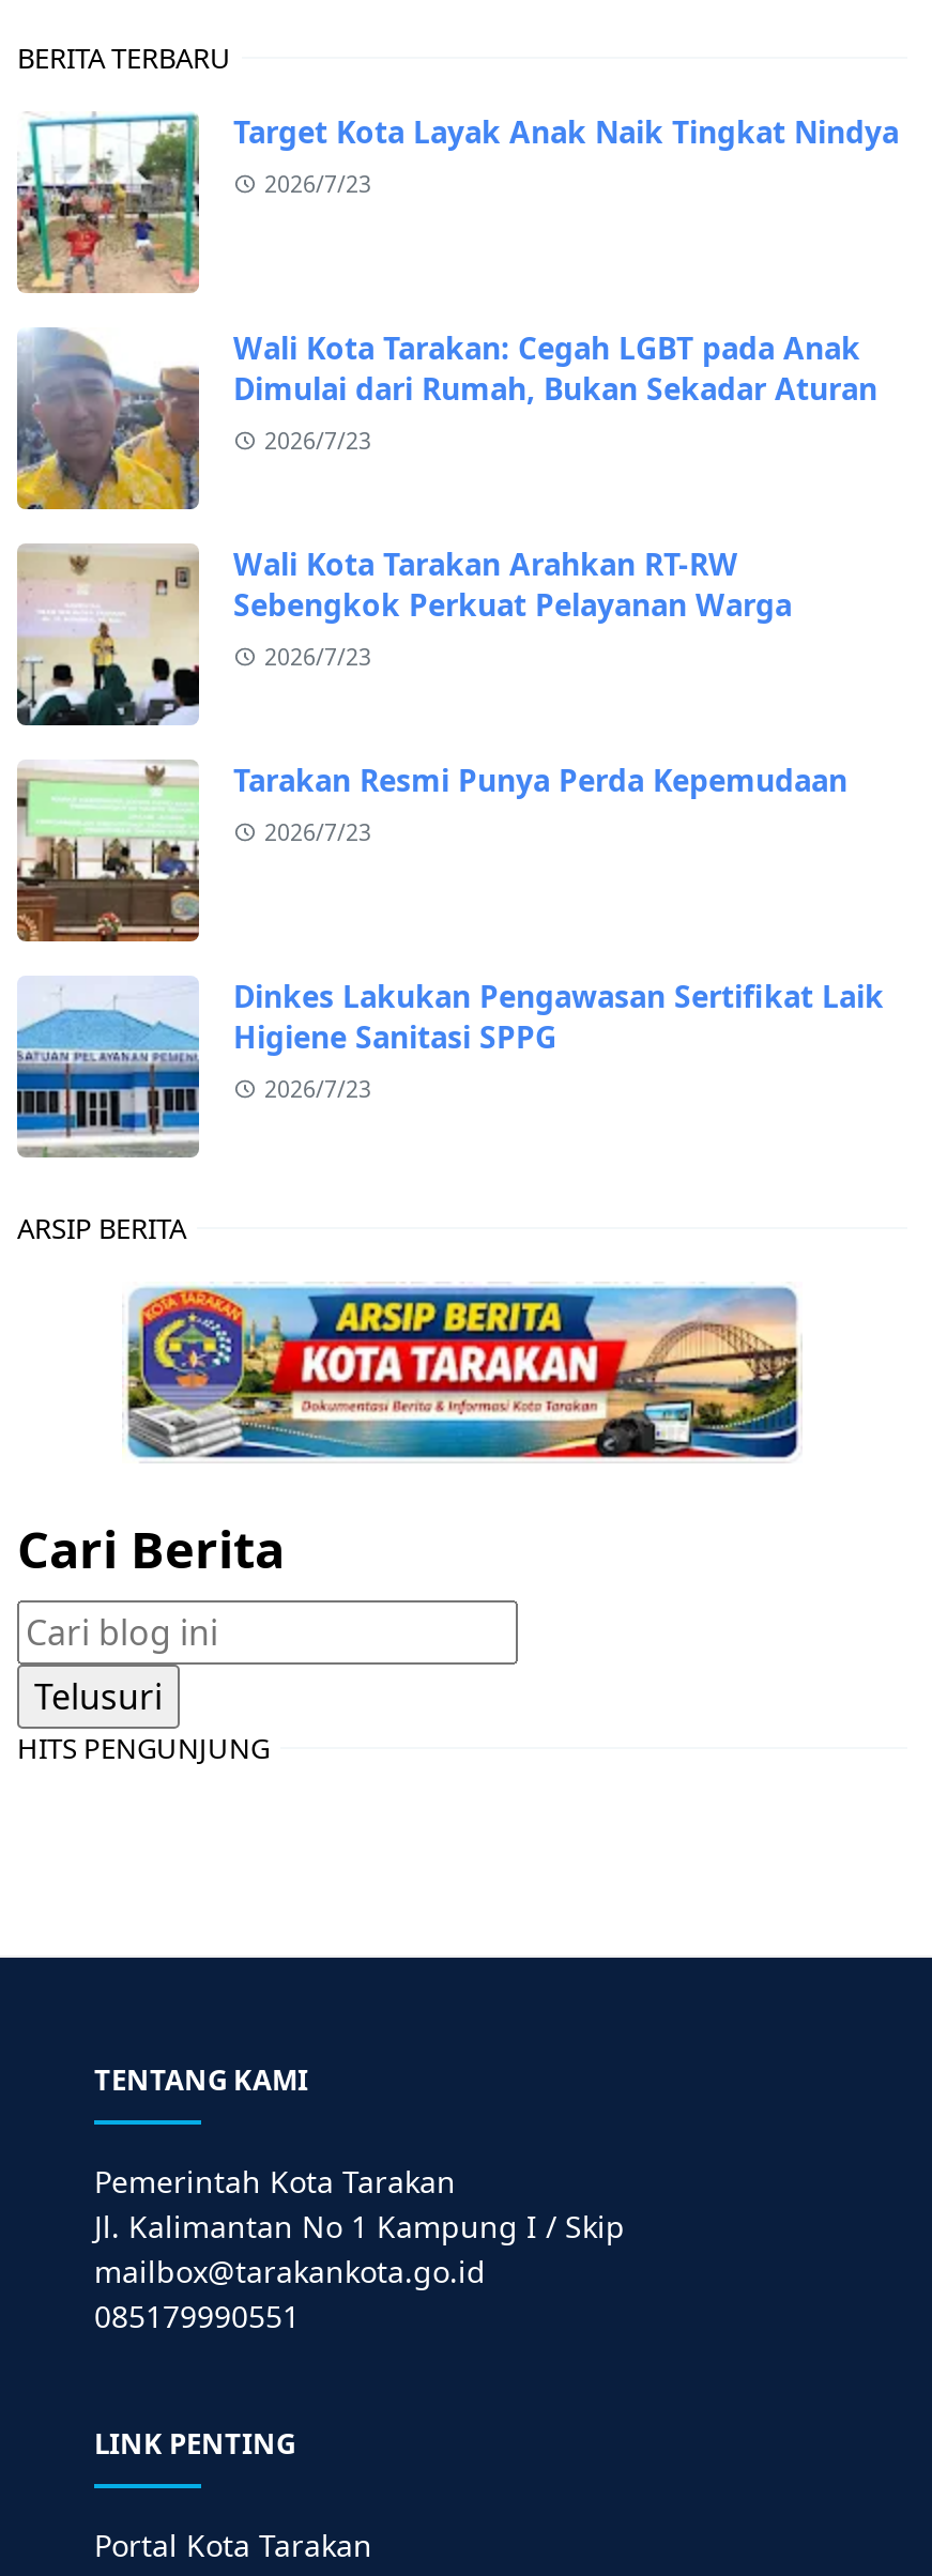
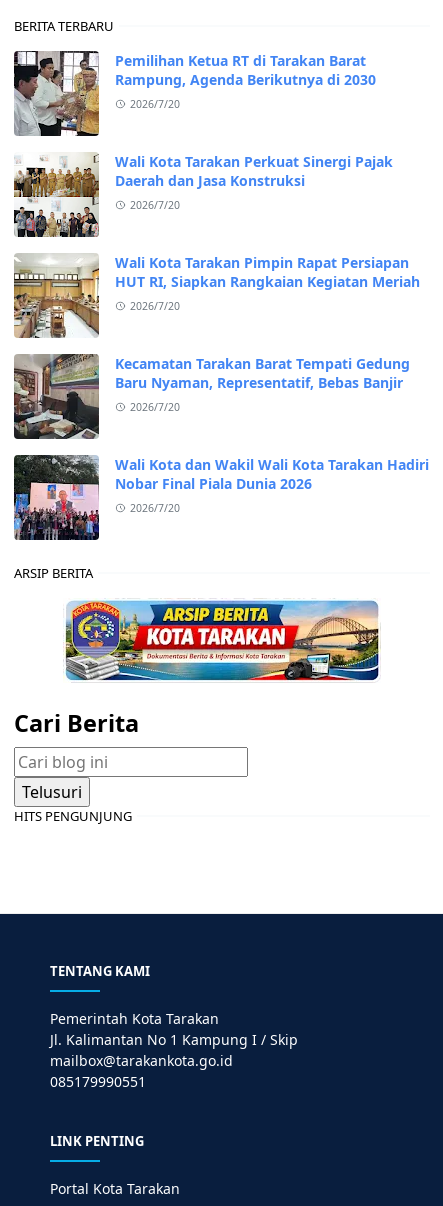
- [image]
- Target Kota Layak Anak Naik Tingkat Nindya
- 2026/7/23
+ [image]
+ Pemilihan Ketua RT di Tarakan Barat
+ Rampung, Agenda Berikutnya di 2030
+ 2026/7/20

- [image]
- Wali Kota Tarakan: Cegah LGBT pada Anak
- Dimulai dari Rumah, Bukan Sekadar Aturan
- 2026/7/23
+ [image]
+ Wali Kota Tarakan Perkuat Sinergi Pajak
+ Daerah dan Jasa Konstruksi
+ 2026/7/20

- [image]
- Wali Kota Tarakan Arahkan RT-RW
- Sebengkok Perkuat Pelayanan Warga
- 2026/7/23
+ [image]
+ Wali Kota Tarakan Pimpin Rapat Persiapan
+ HUT RI, Siapkan Rangkaian Kegiatan Meriah
+ 2026/7/20

- [image]
- Tarakan Resmi Punya Perda Kepemudaan
- 2026/7/23
+ [image]
+ Kecamatan Tarakan Barat Tempati Gedung
+ Baru Nyaman, Representatif, Bebas Banjir
+ 2026/7/20

- [image]
- Dinkes Lakukan Pengawasan Sertifikat Laik
- Higiene Sanitasi SPPG
- 2026/7/23
+ [image]
+ Wali Kota dan Wakil Wali Kota Tarakan Hadiri
+ Nobar Final Piala Dunia 2026
+ 2026/7/20
